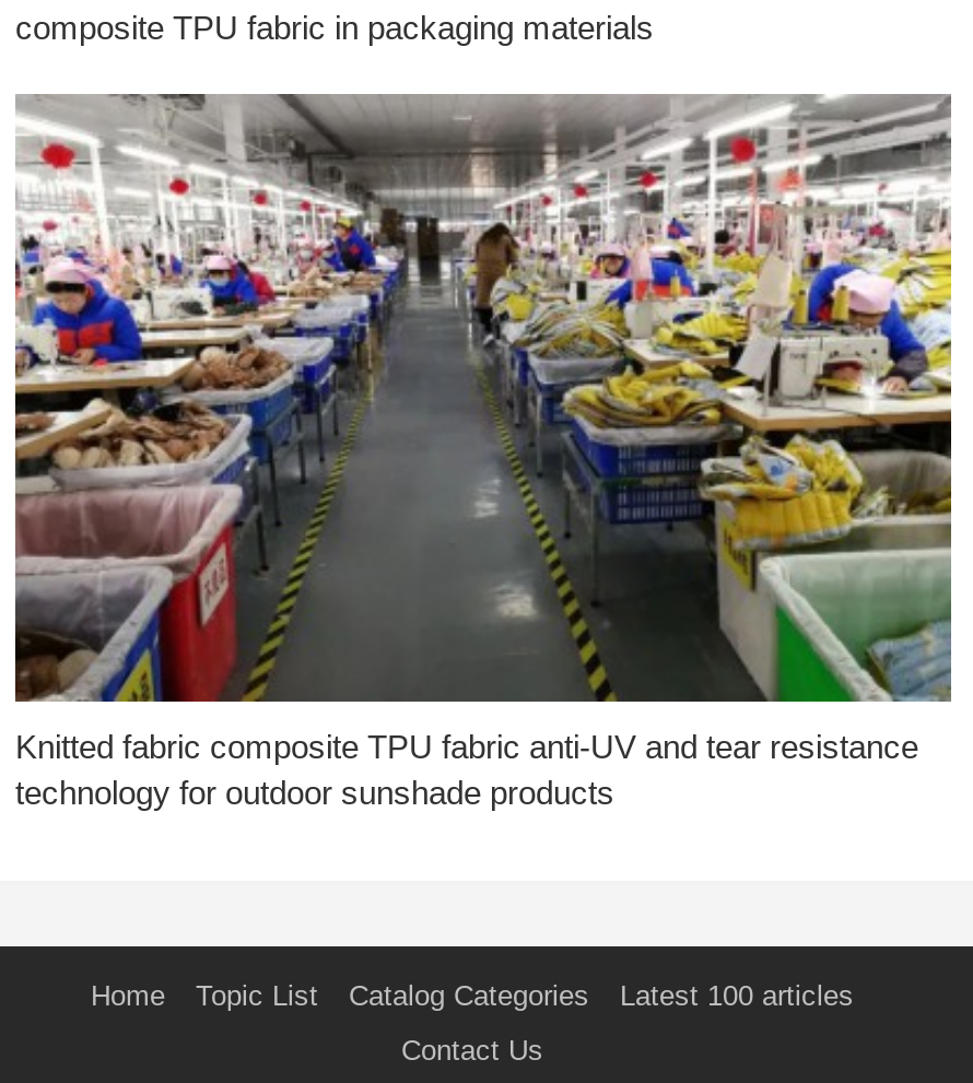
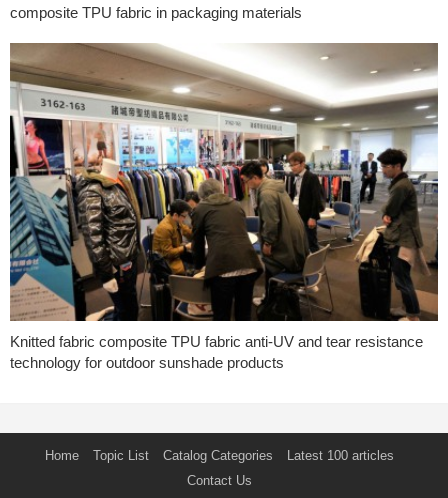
- [image]
+ [image]
